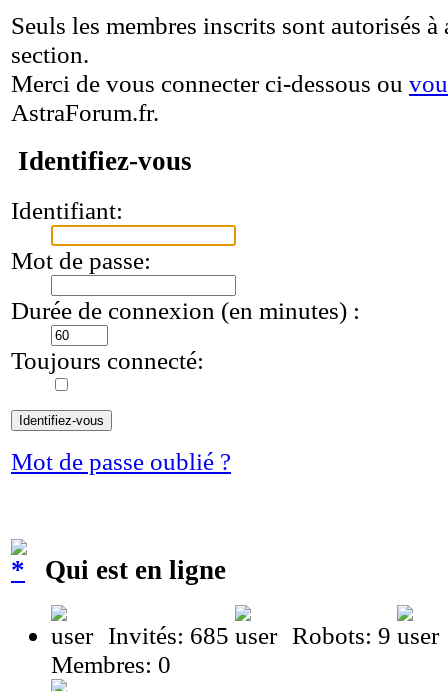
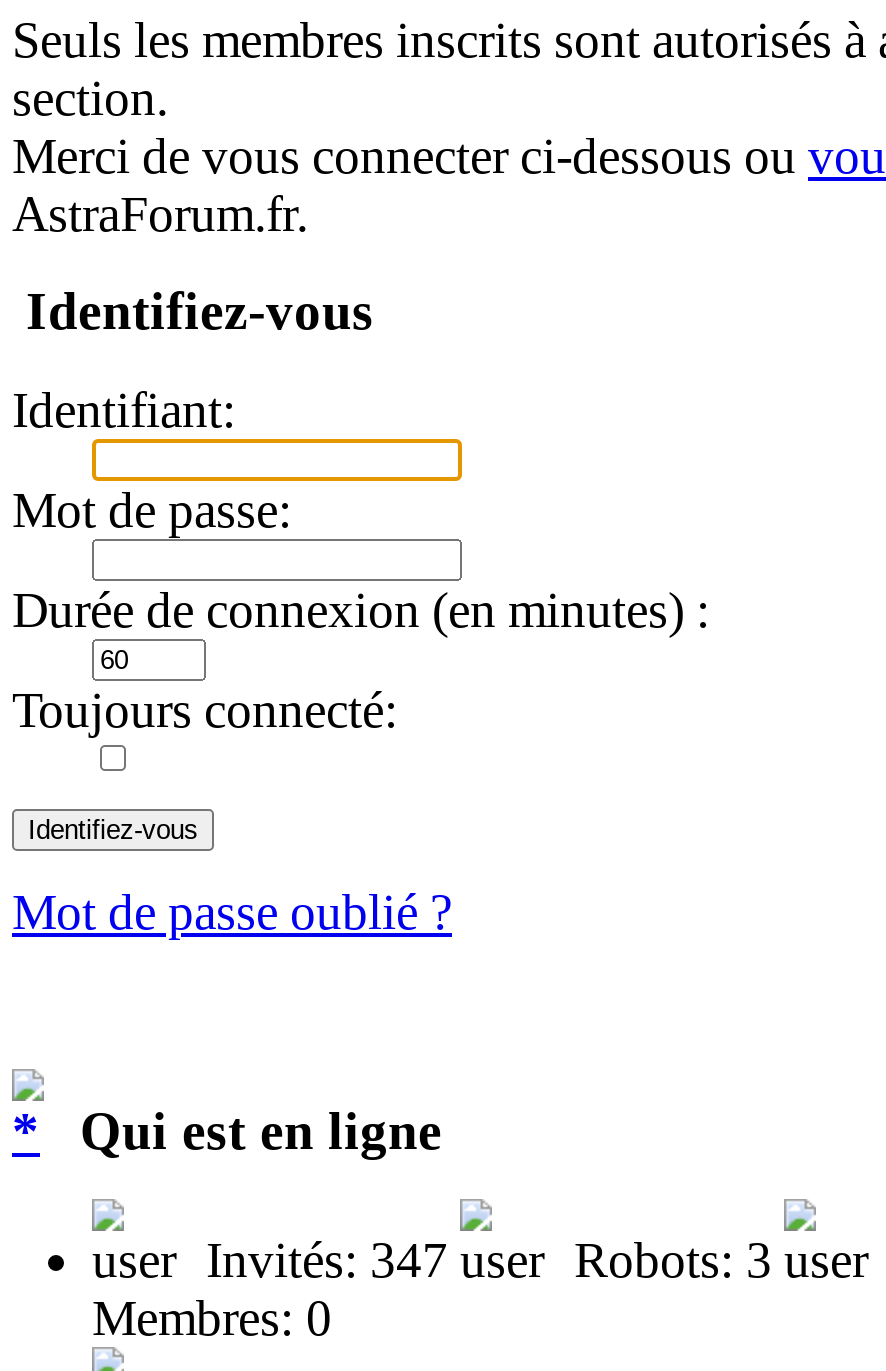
- Invités: 685
+ Invités: 347

- Robots: 9
+ Robots: 3
